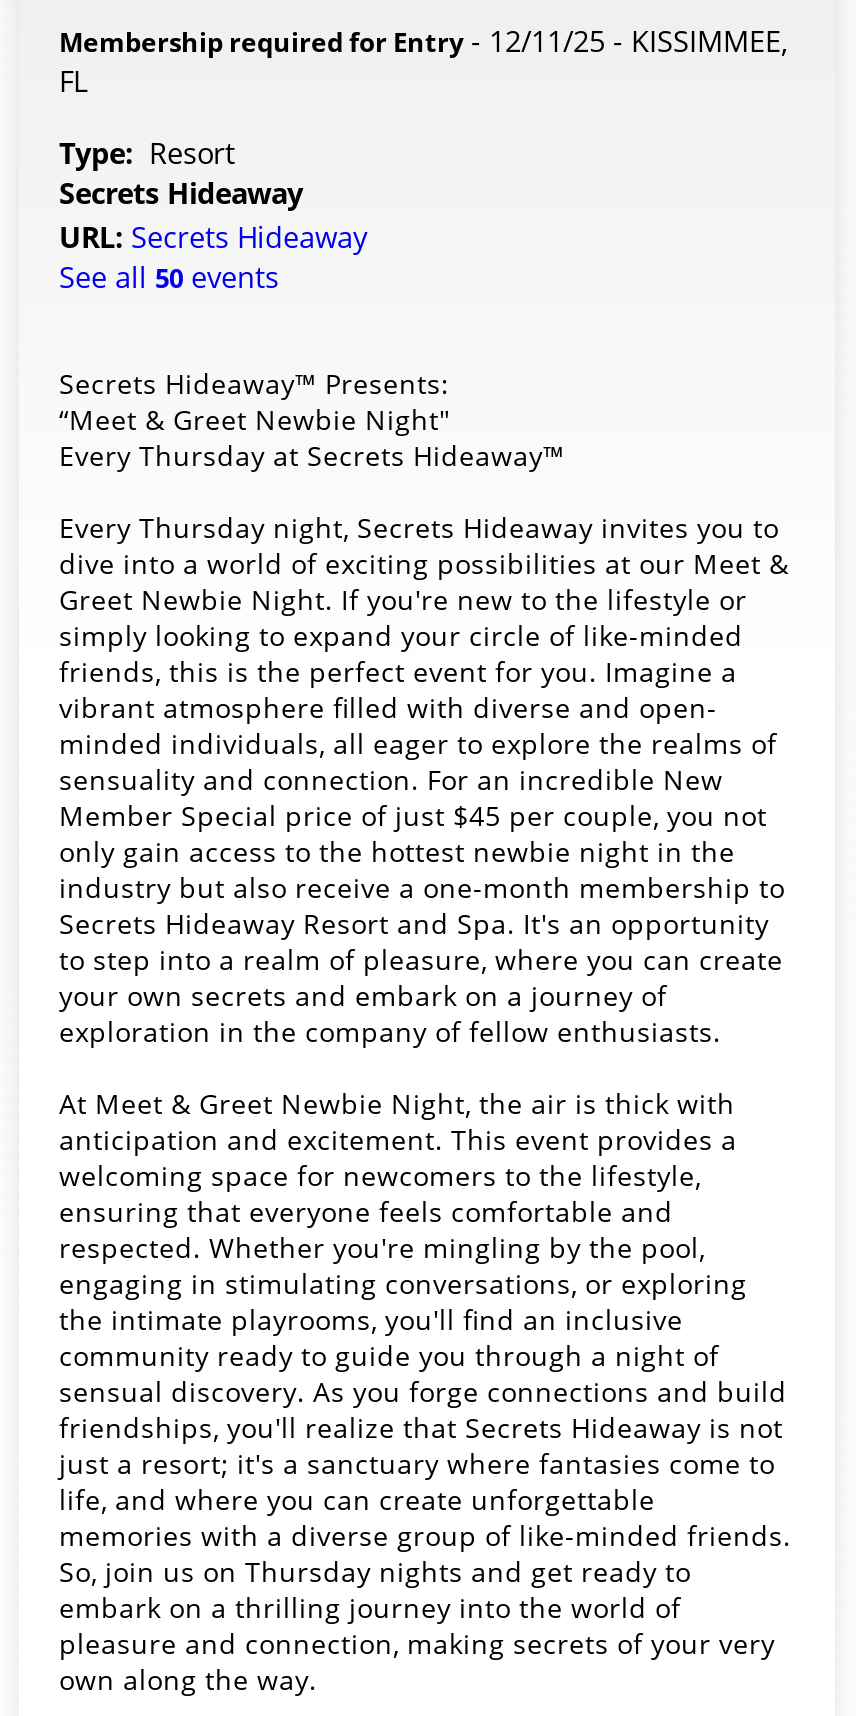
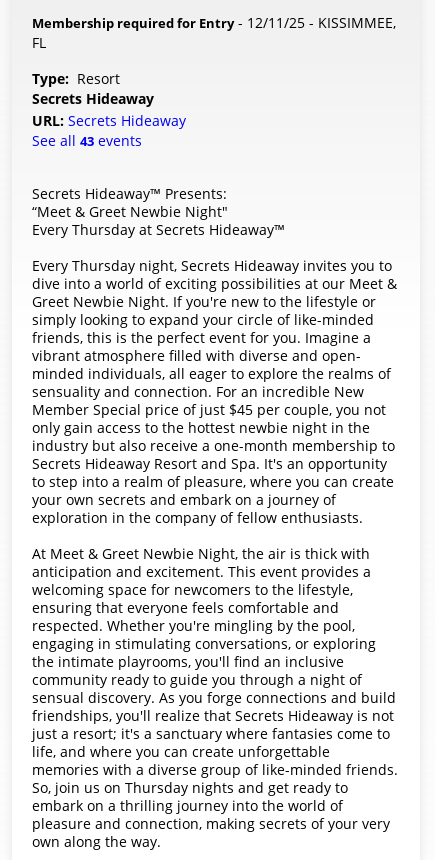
- See all 50 events
+ See all 43 events
